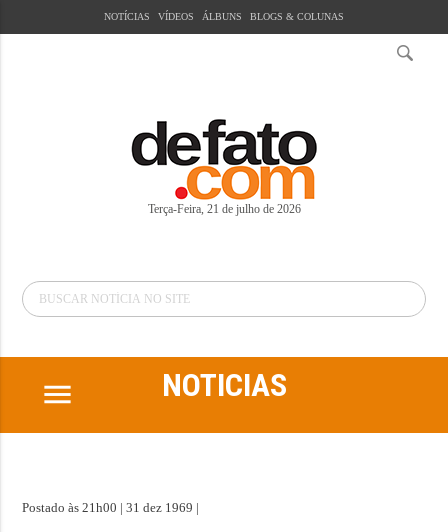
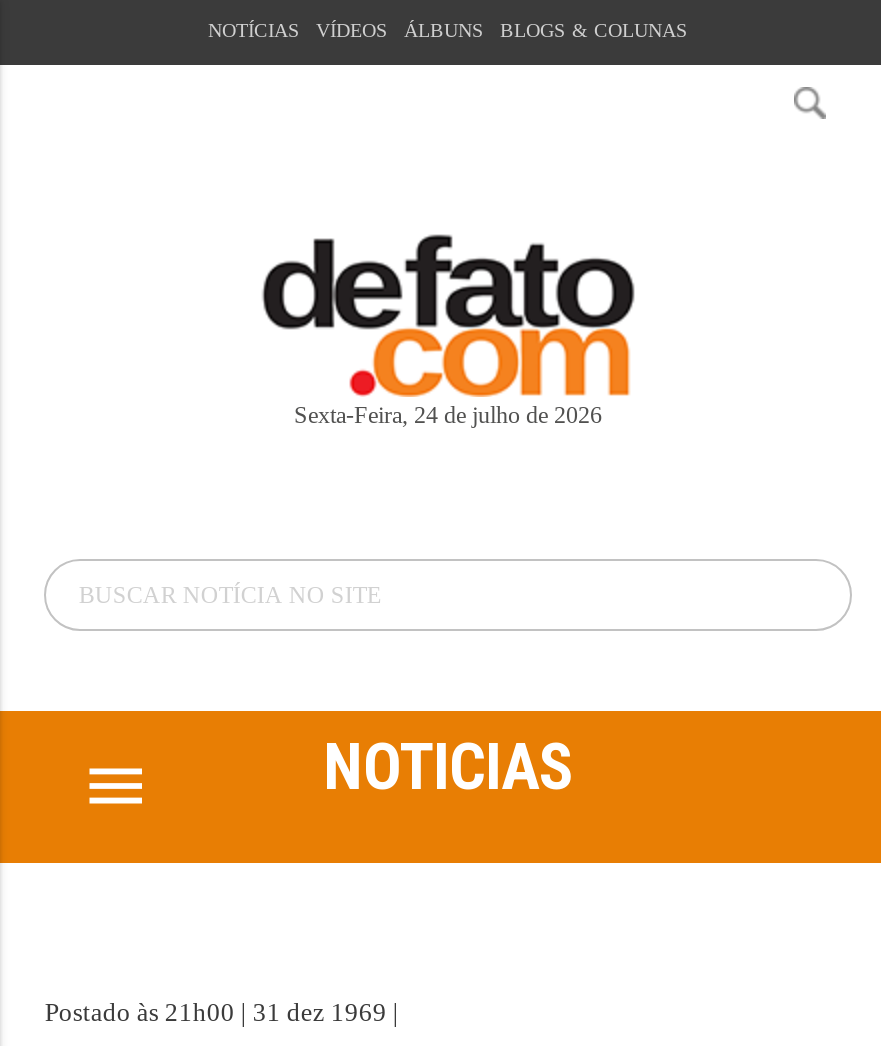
- Terça-Feira, 21 de julho de 2026
+ Sexta-Feira, 24 de julho de 2026
